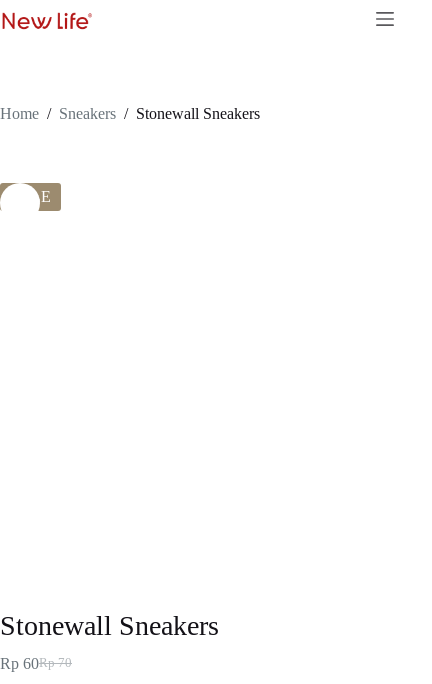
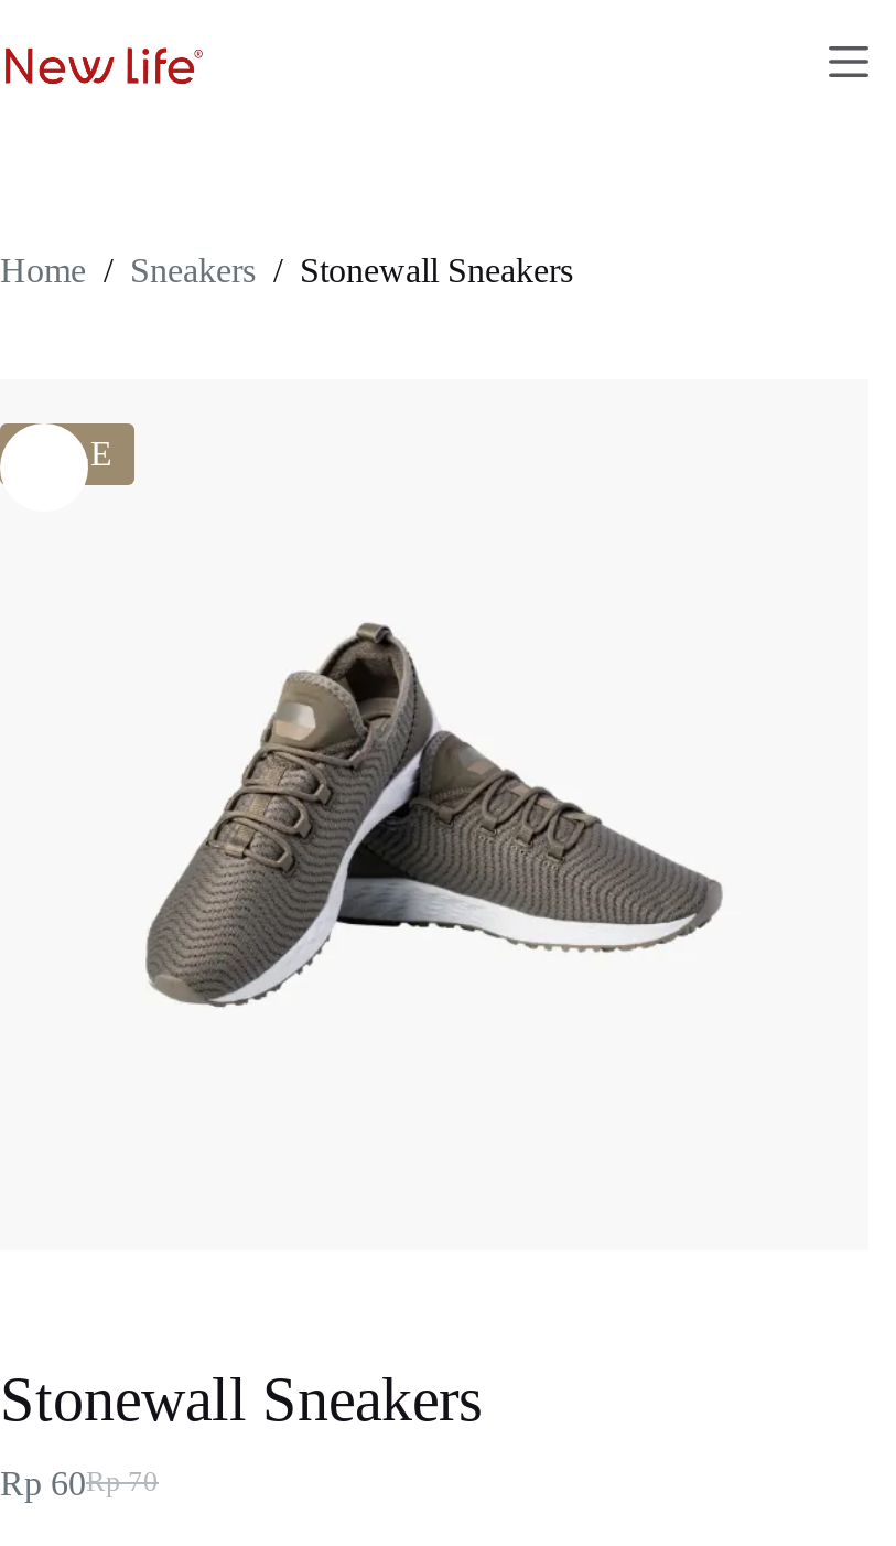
+ [image]
